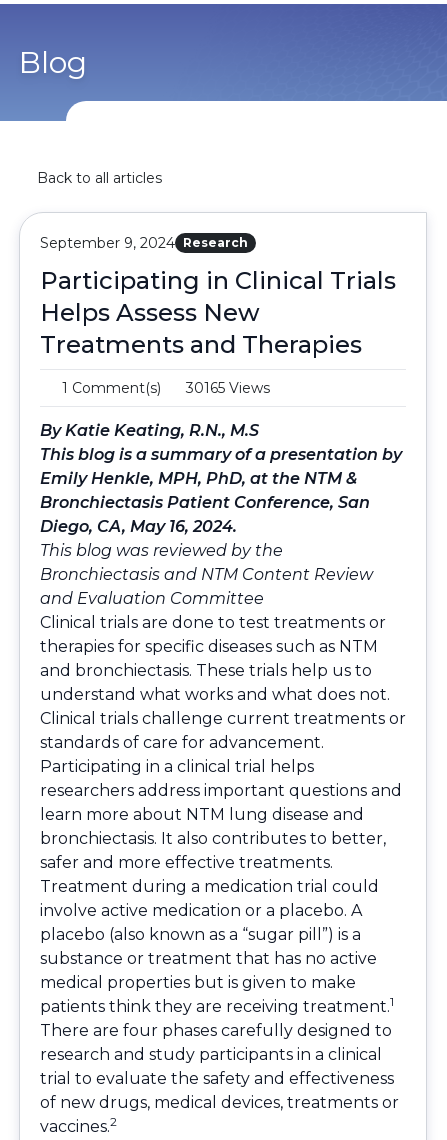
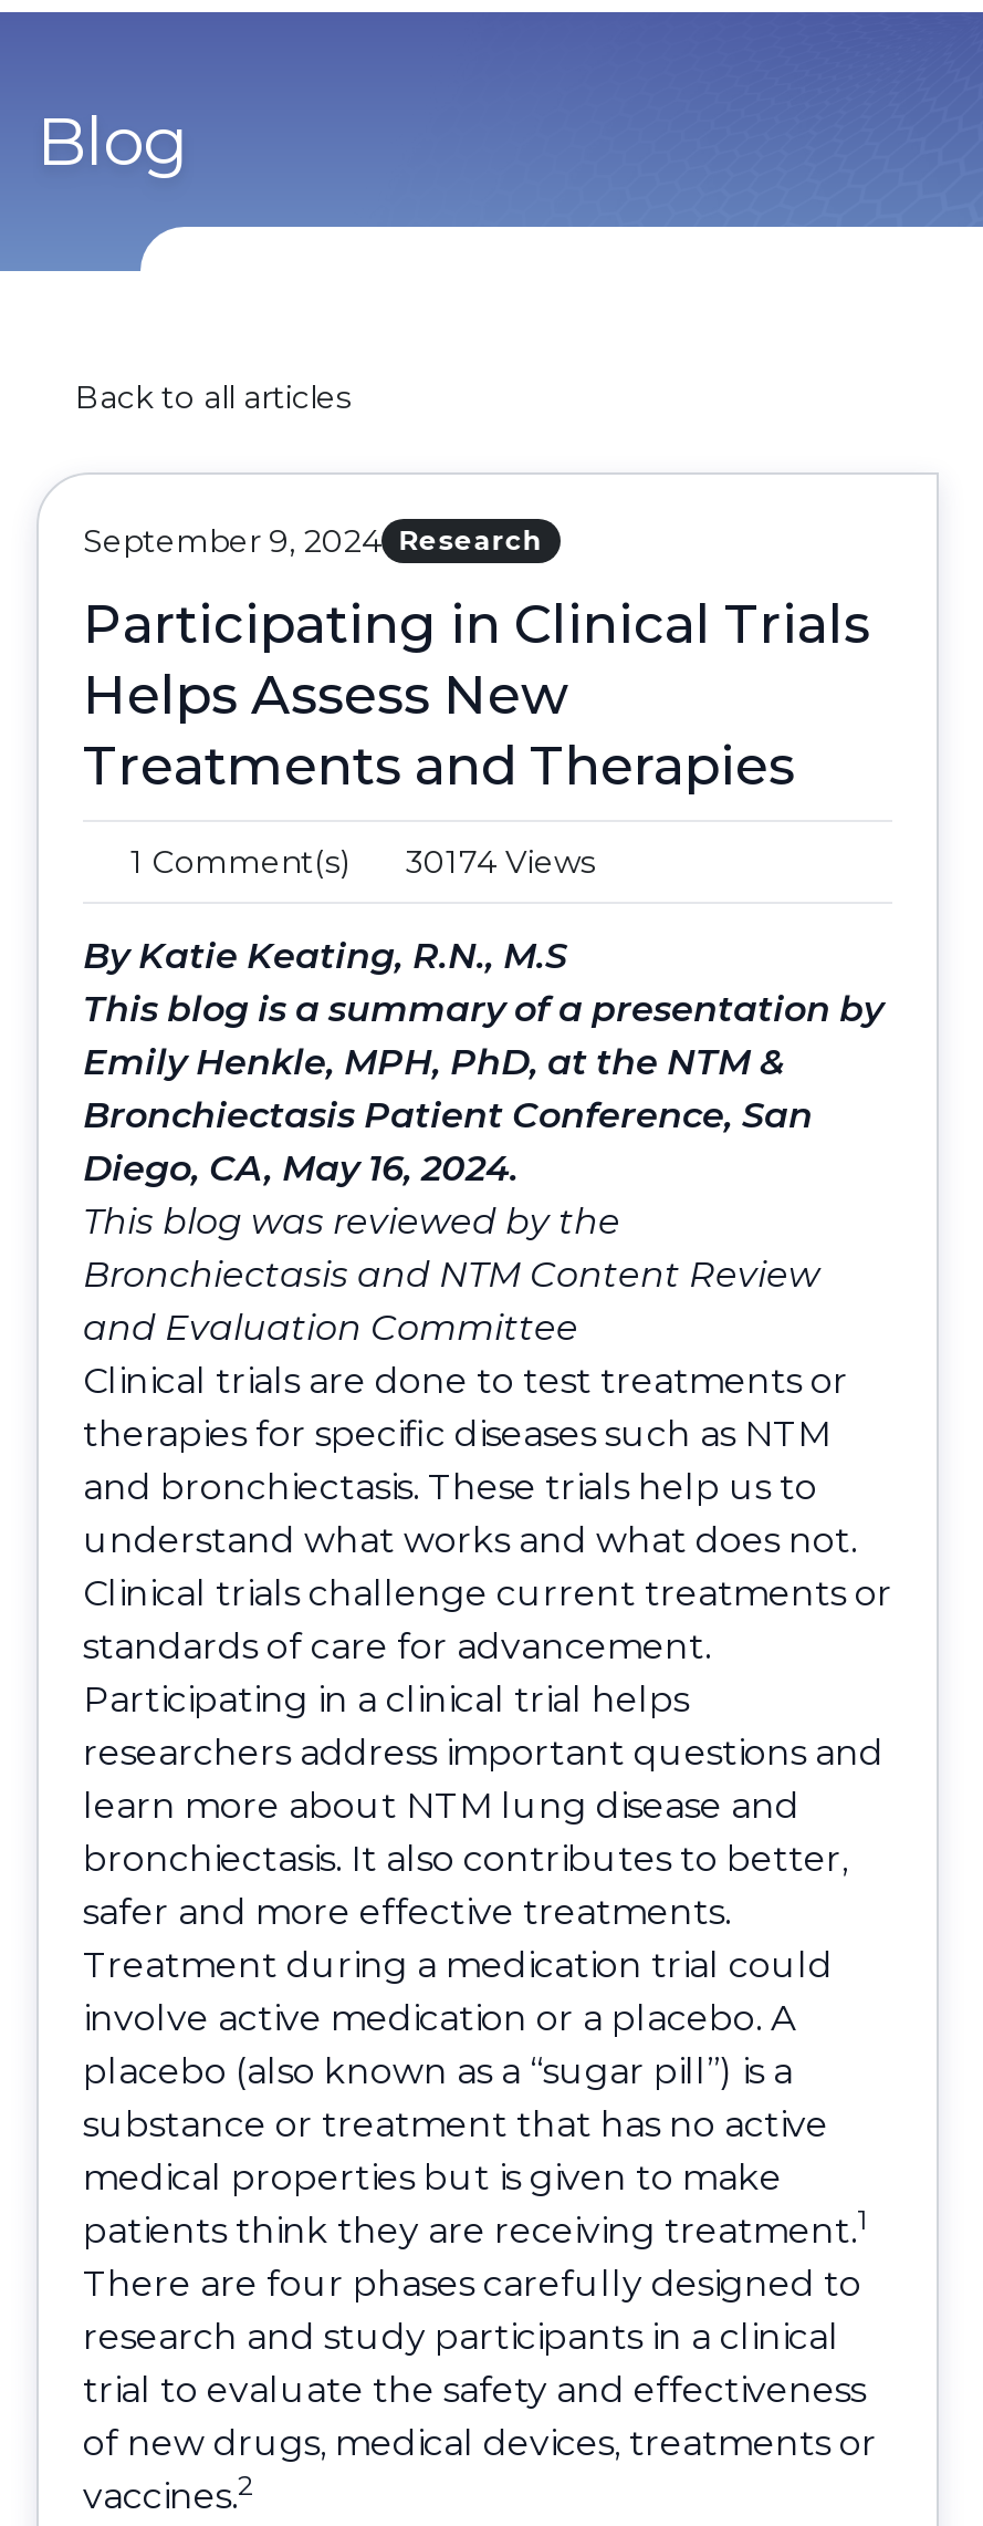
- 1 Comment(s) 30165 Views
+ 1 Comment(s) 30174 Views
